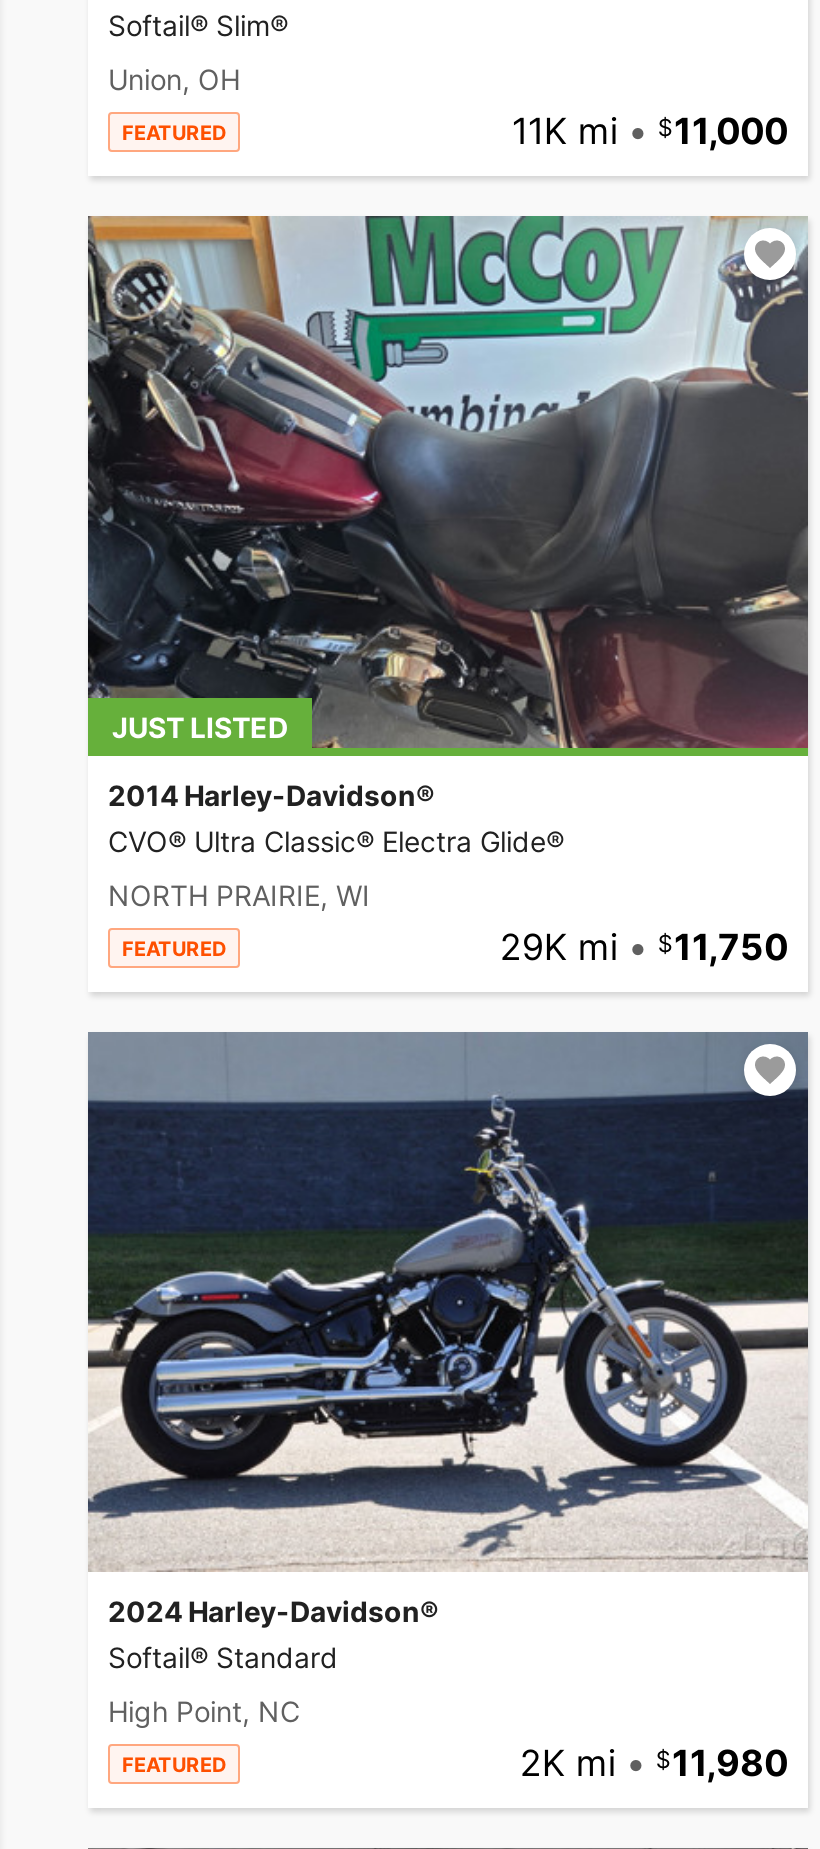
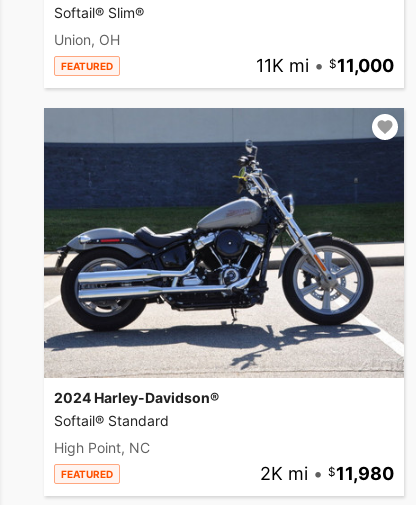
- [image]
- JUST LISTED
- 2014 Harley-Davidson®
- CVO® Ultra Classic® Electra Glide®
- NORTH PRAIRIE, WI
- FEATURED
- 29K mi •
- 11,750
